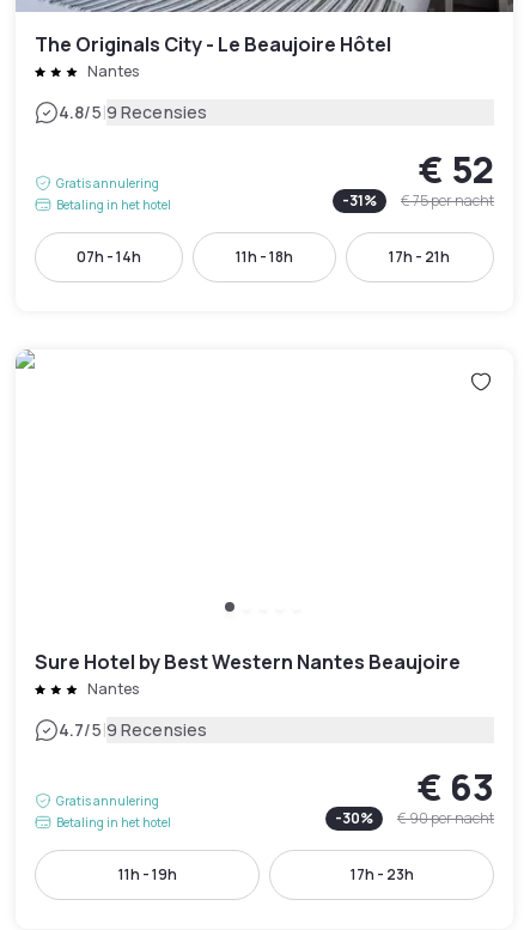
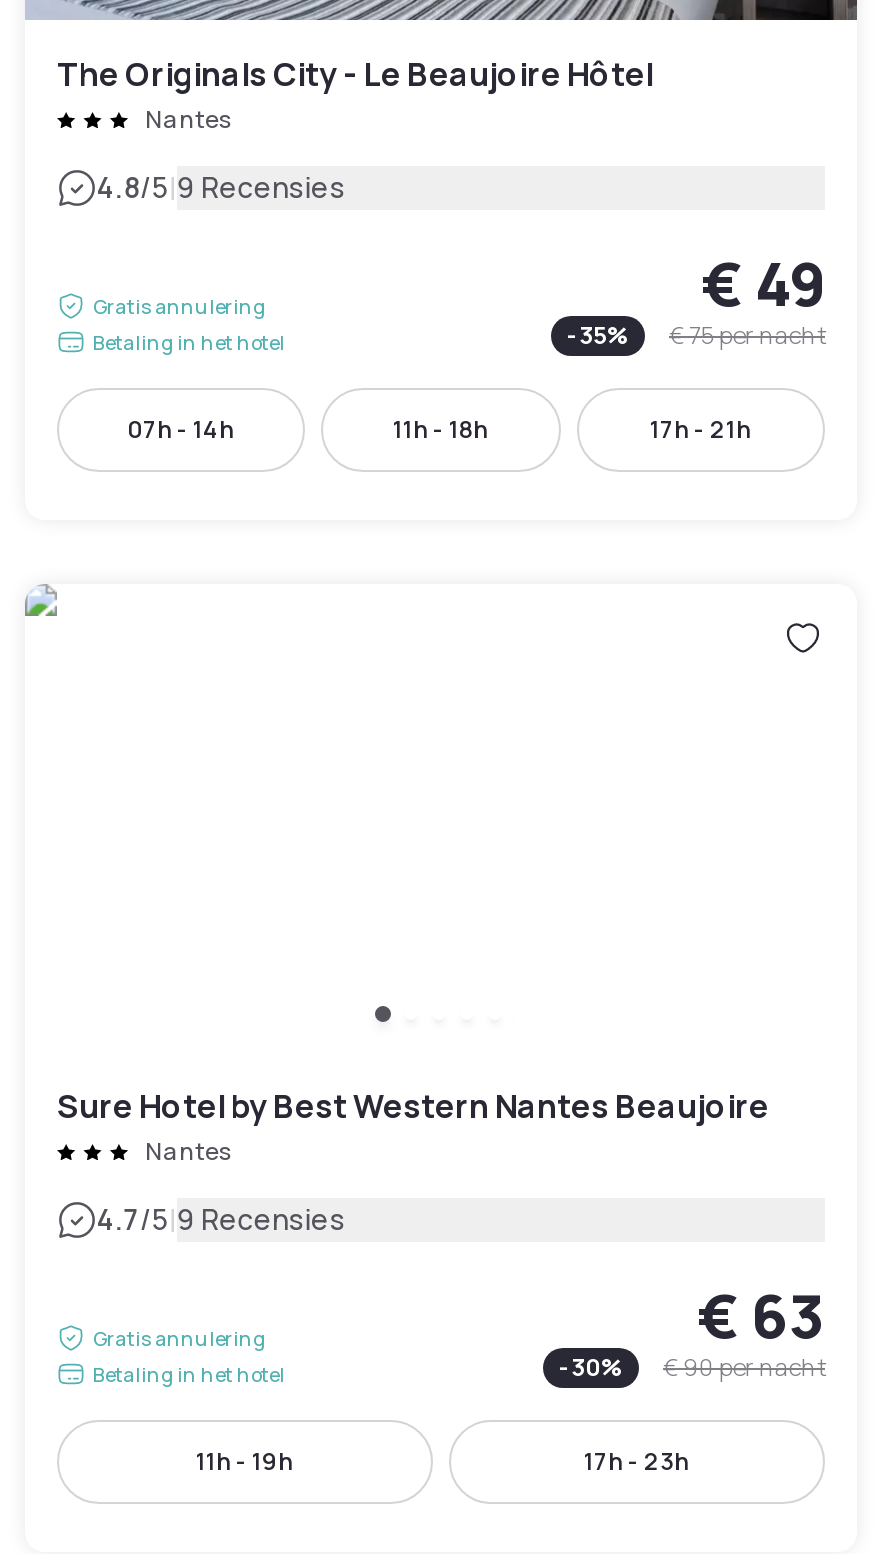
- € 52
+ € 49

- -31%
+ -35%
